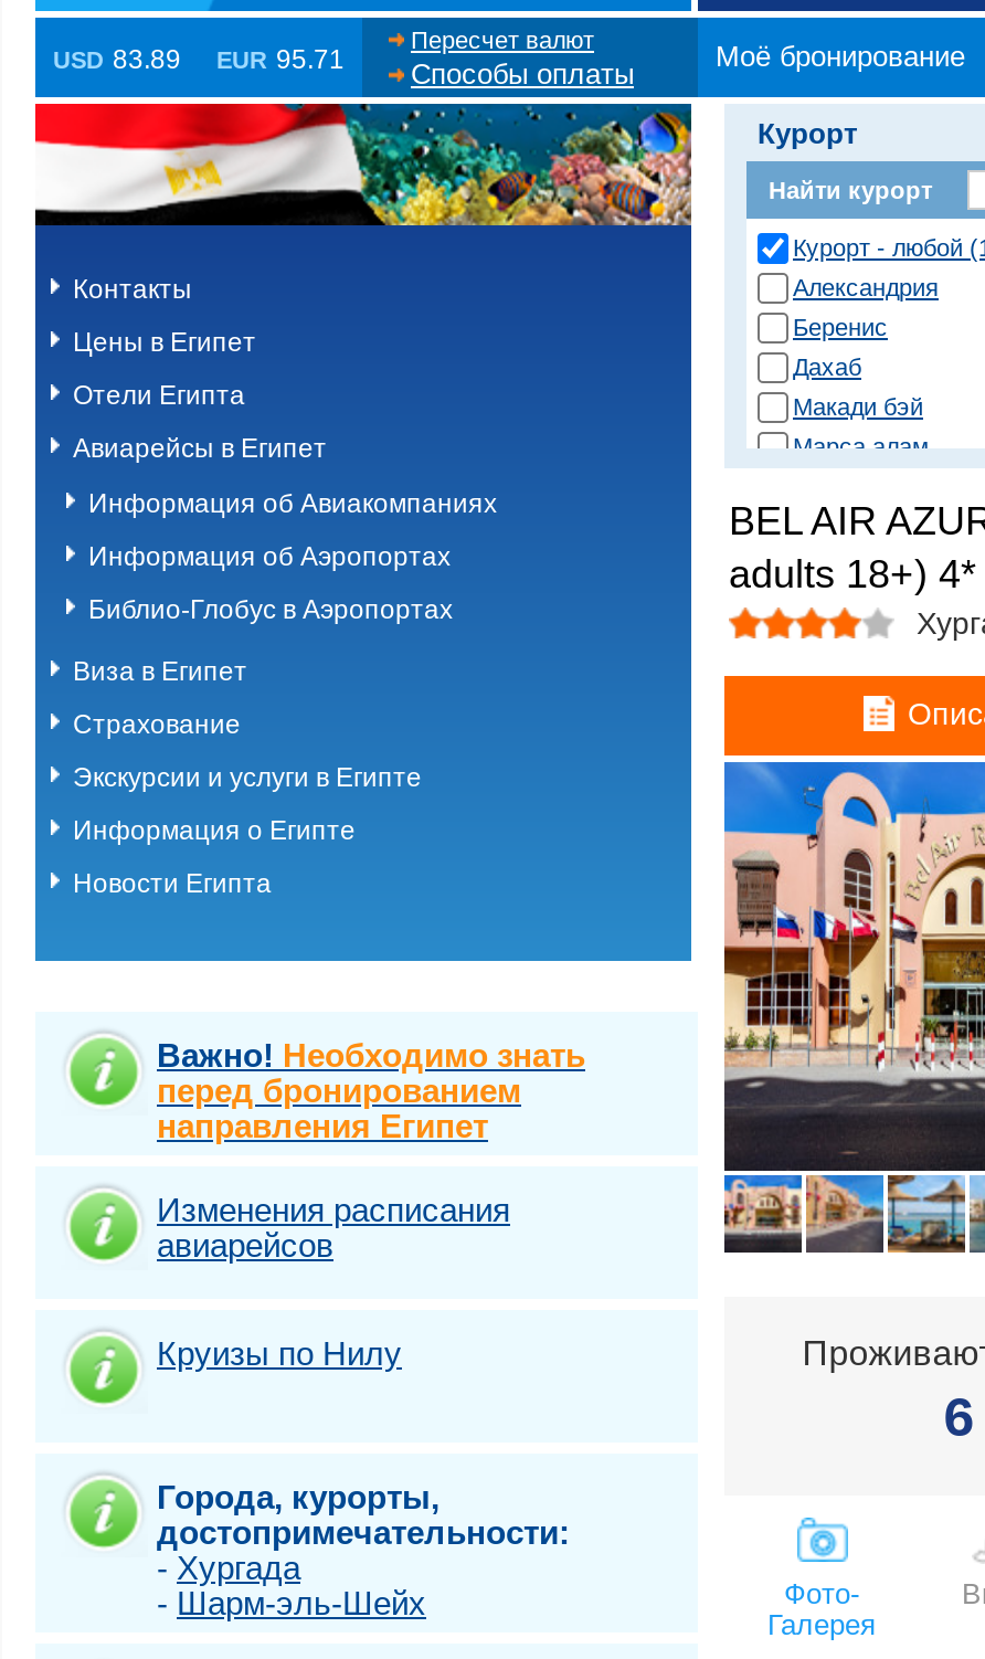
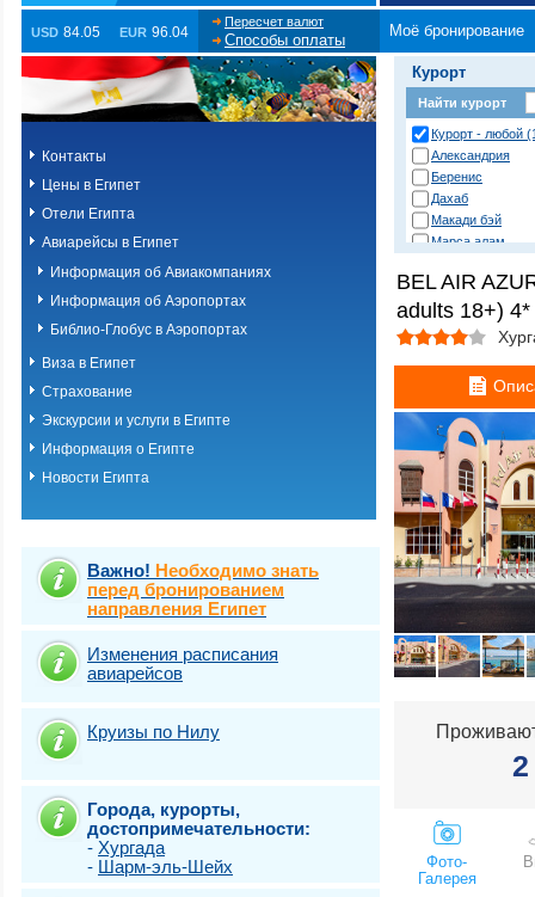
- USD 83.89
+ USD 84.05

- EUR 95.71
+ EUR 96.04

- 6
+ 2
